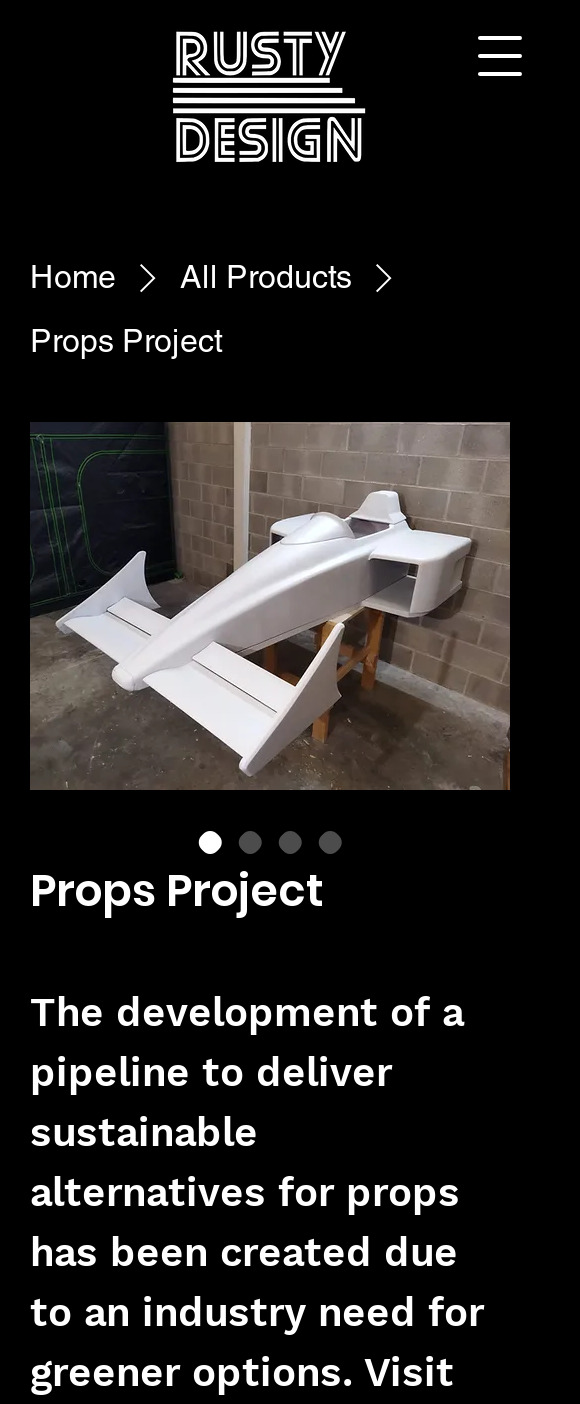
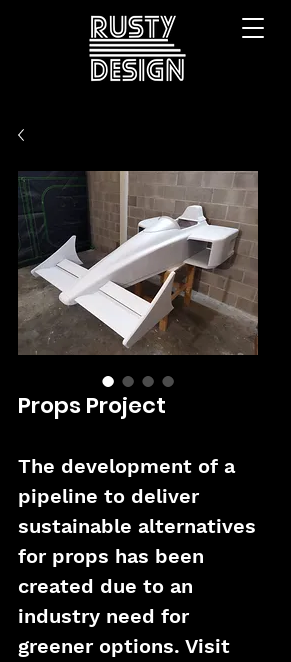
- Home
- All Products
- Props Project
